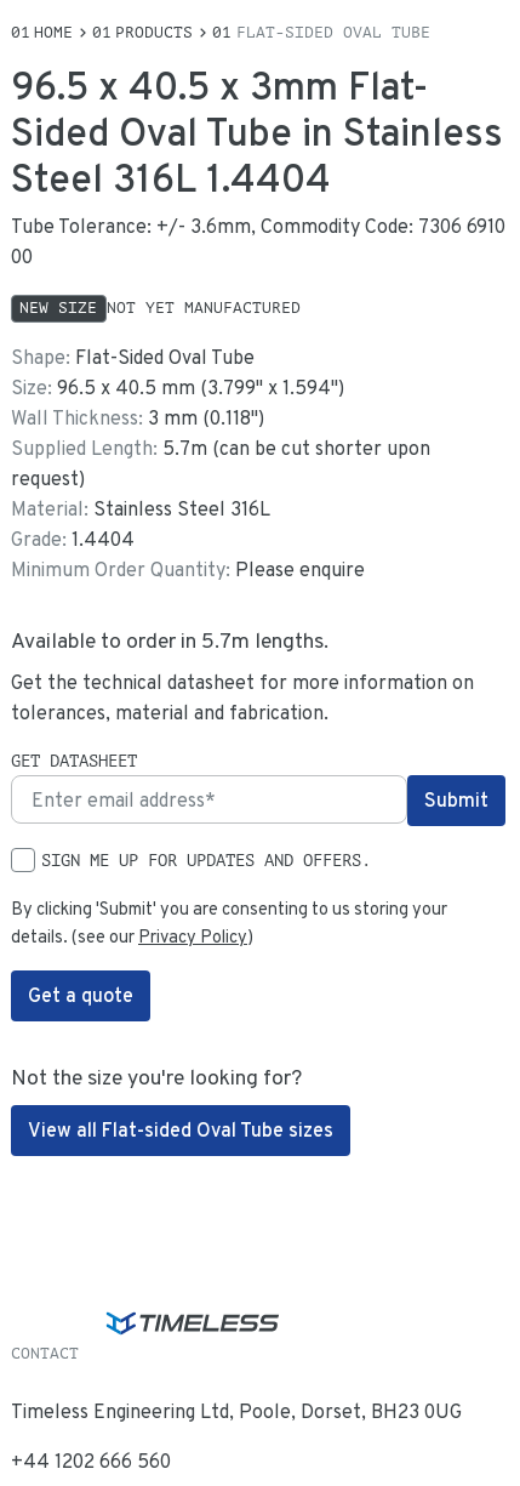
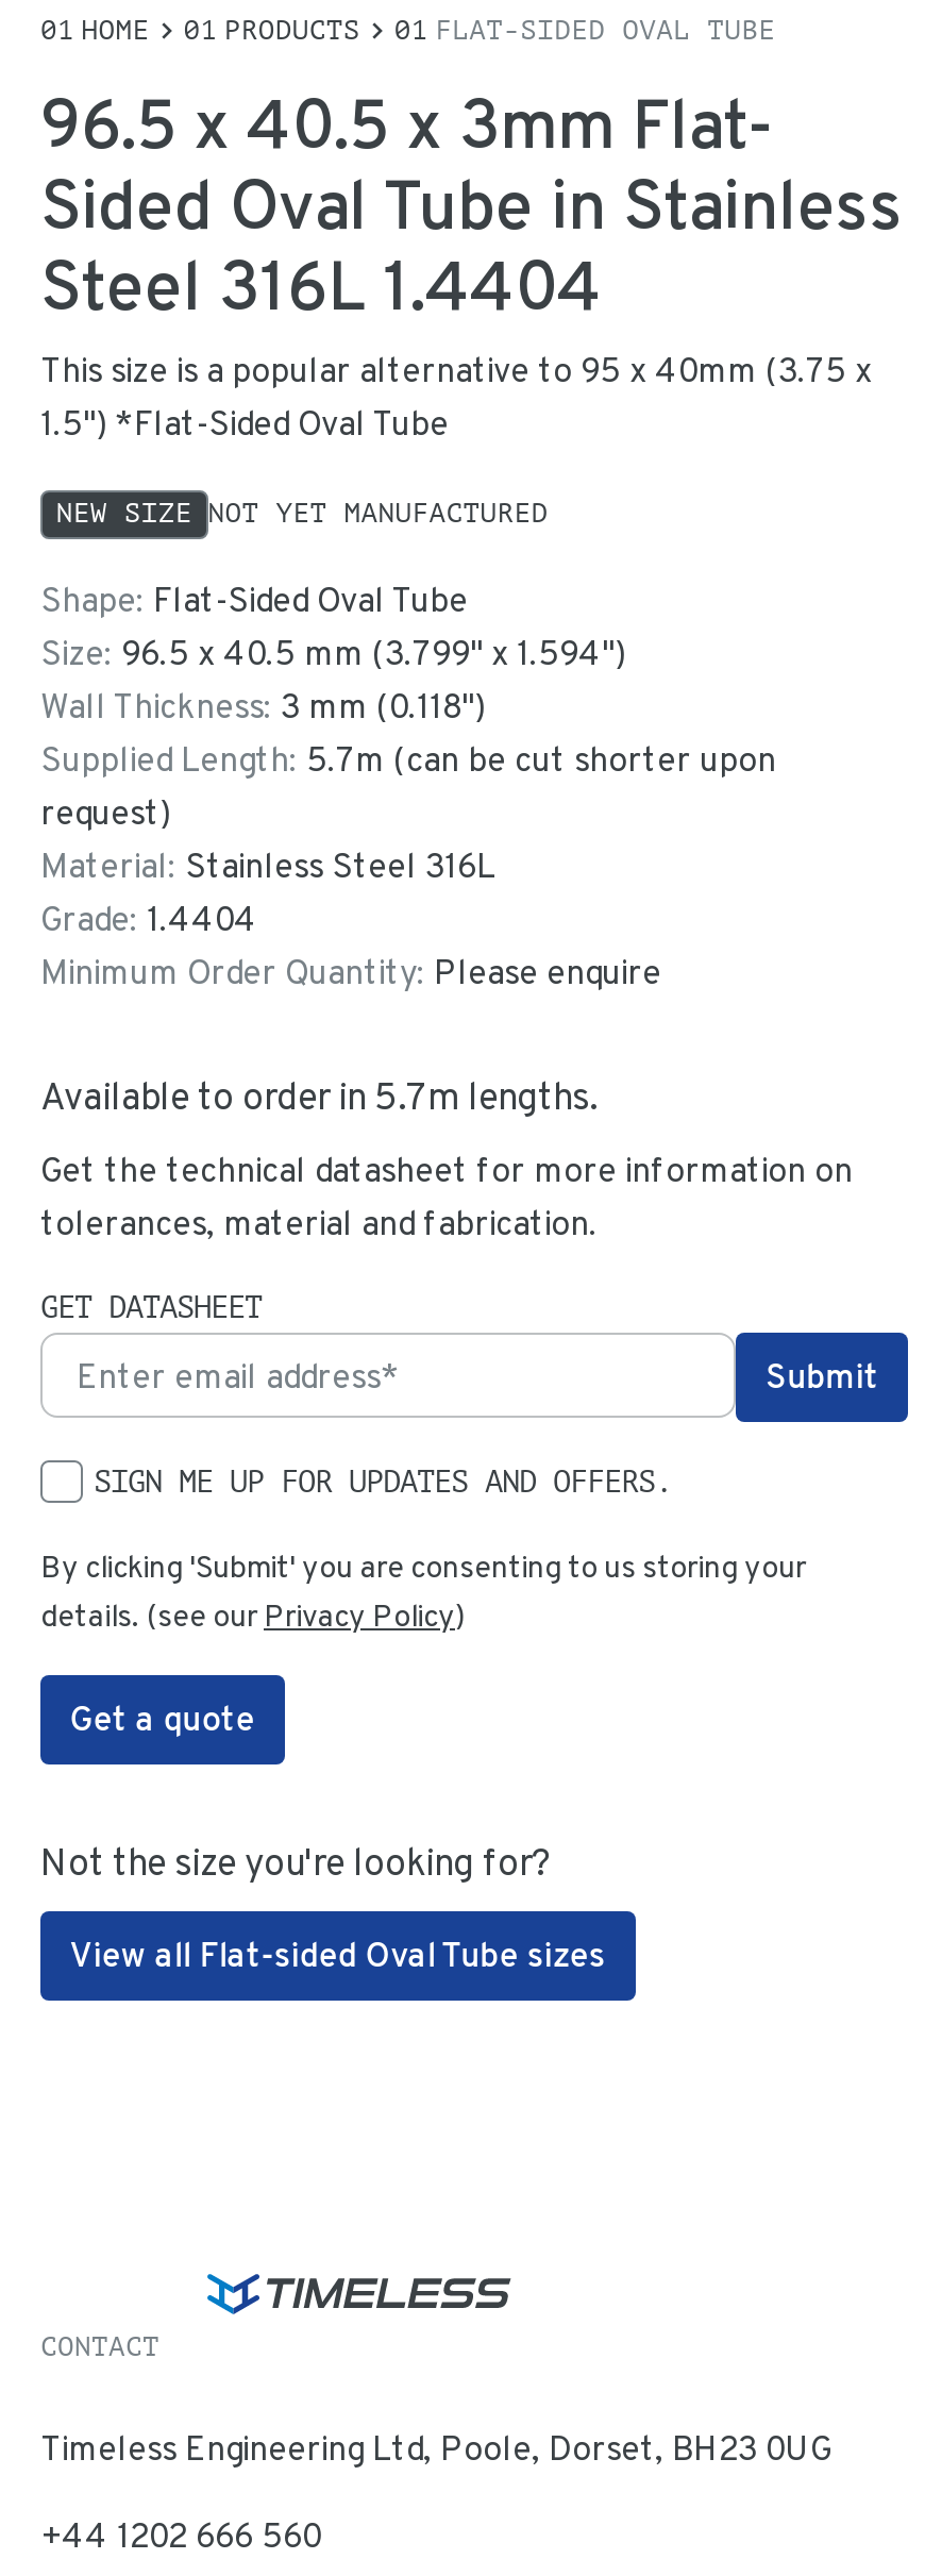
- Tube Tolerance: +/- 3.6mm, Commodity Code: 7306 6910
- 00
+ This size is a popular alternative to 95 x 40mm (3.75 x
+ 1.5") *Flat-Sided Oval Tube
